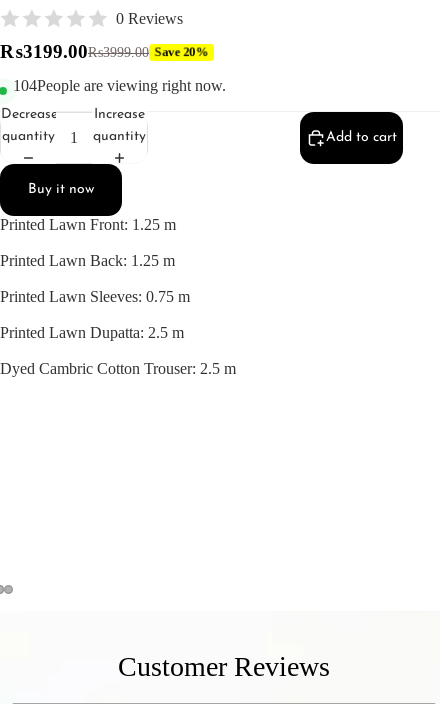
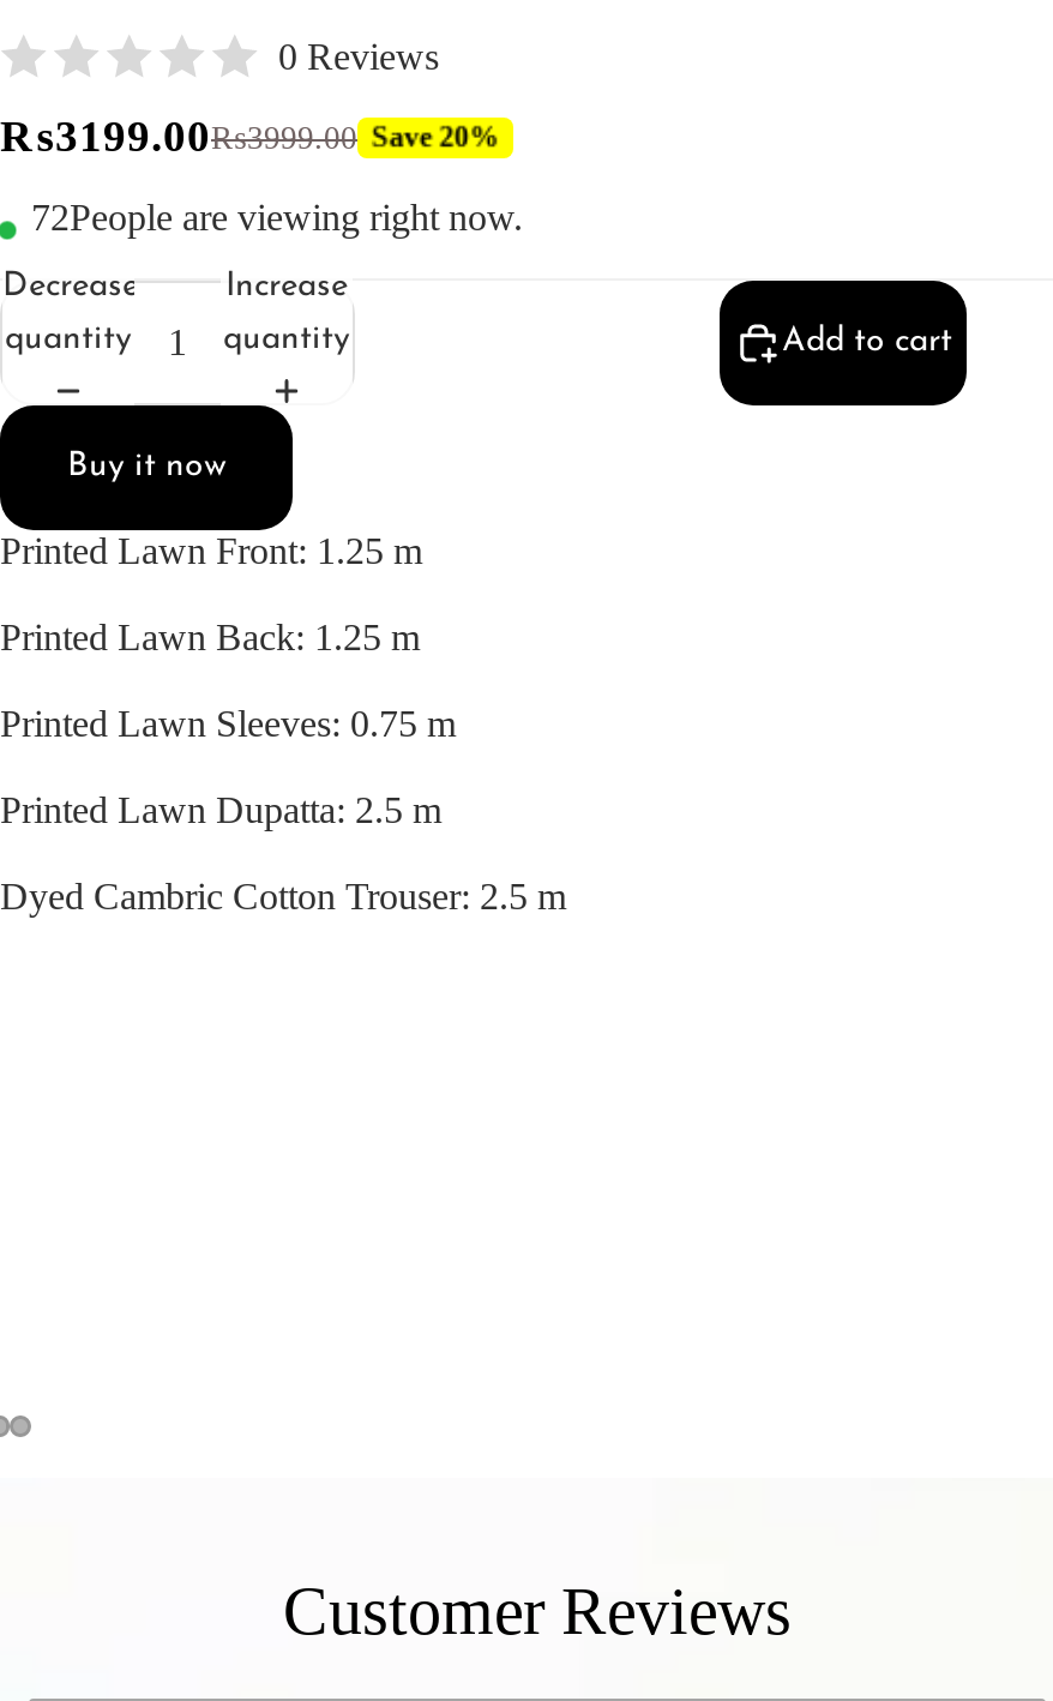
- 104People are viewing right now.
+ 72People are viewing right now.
